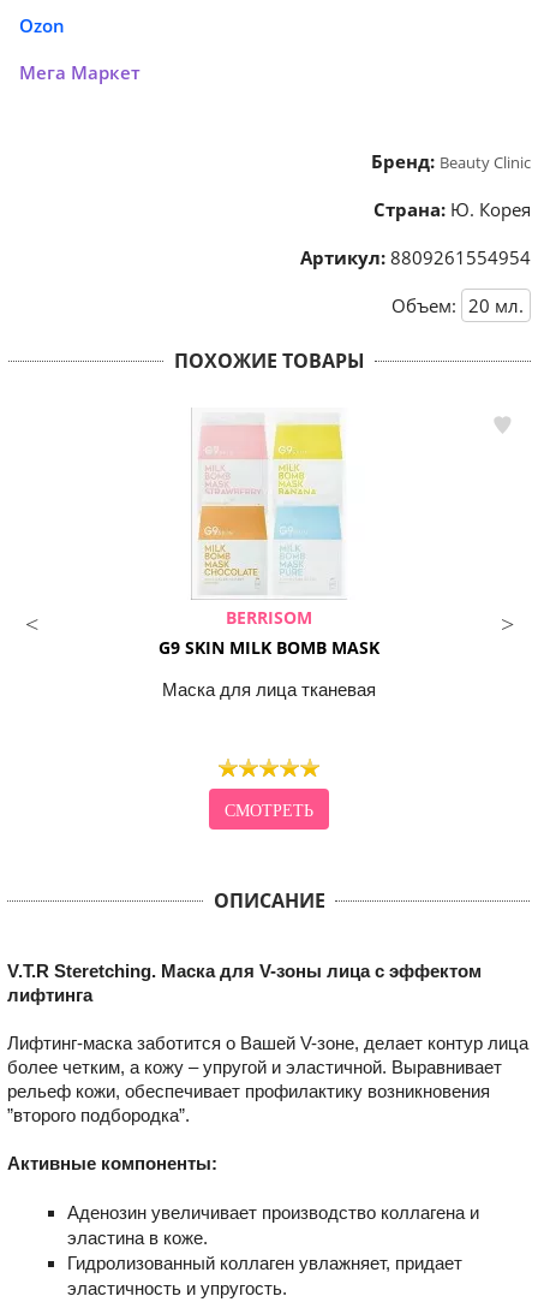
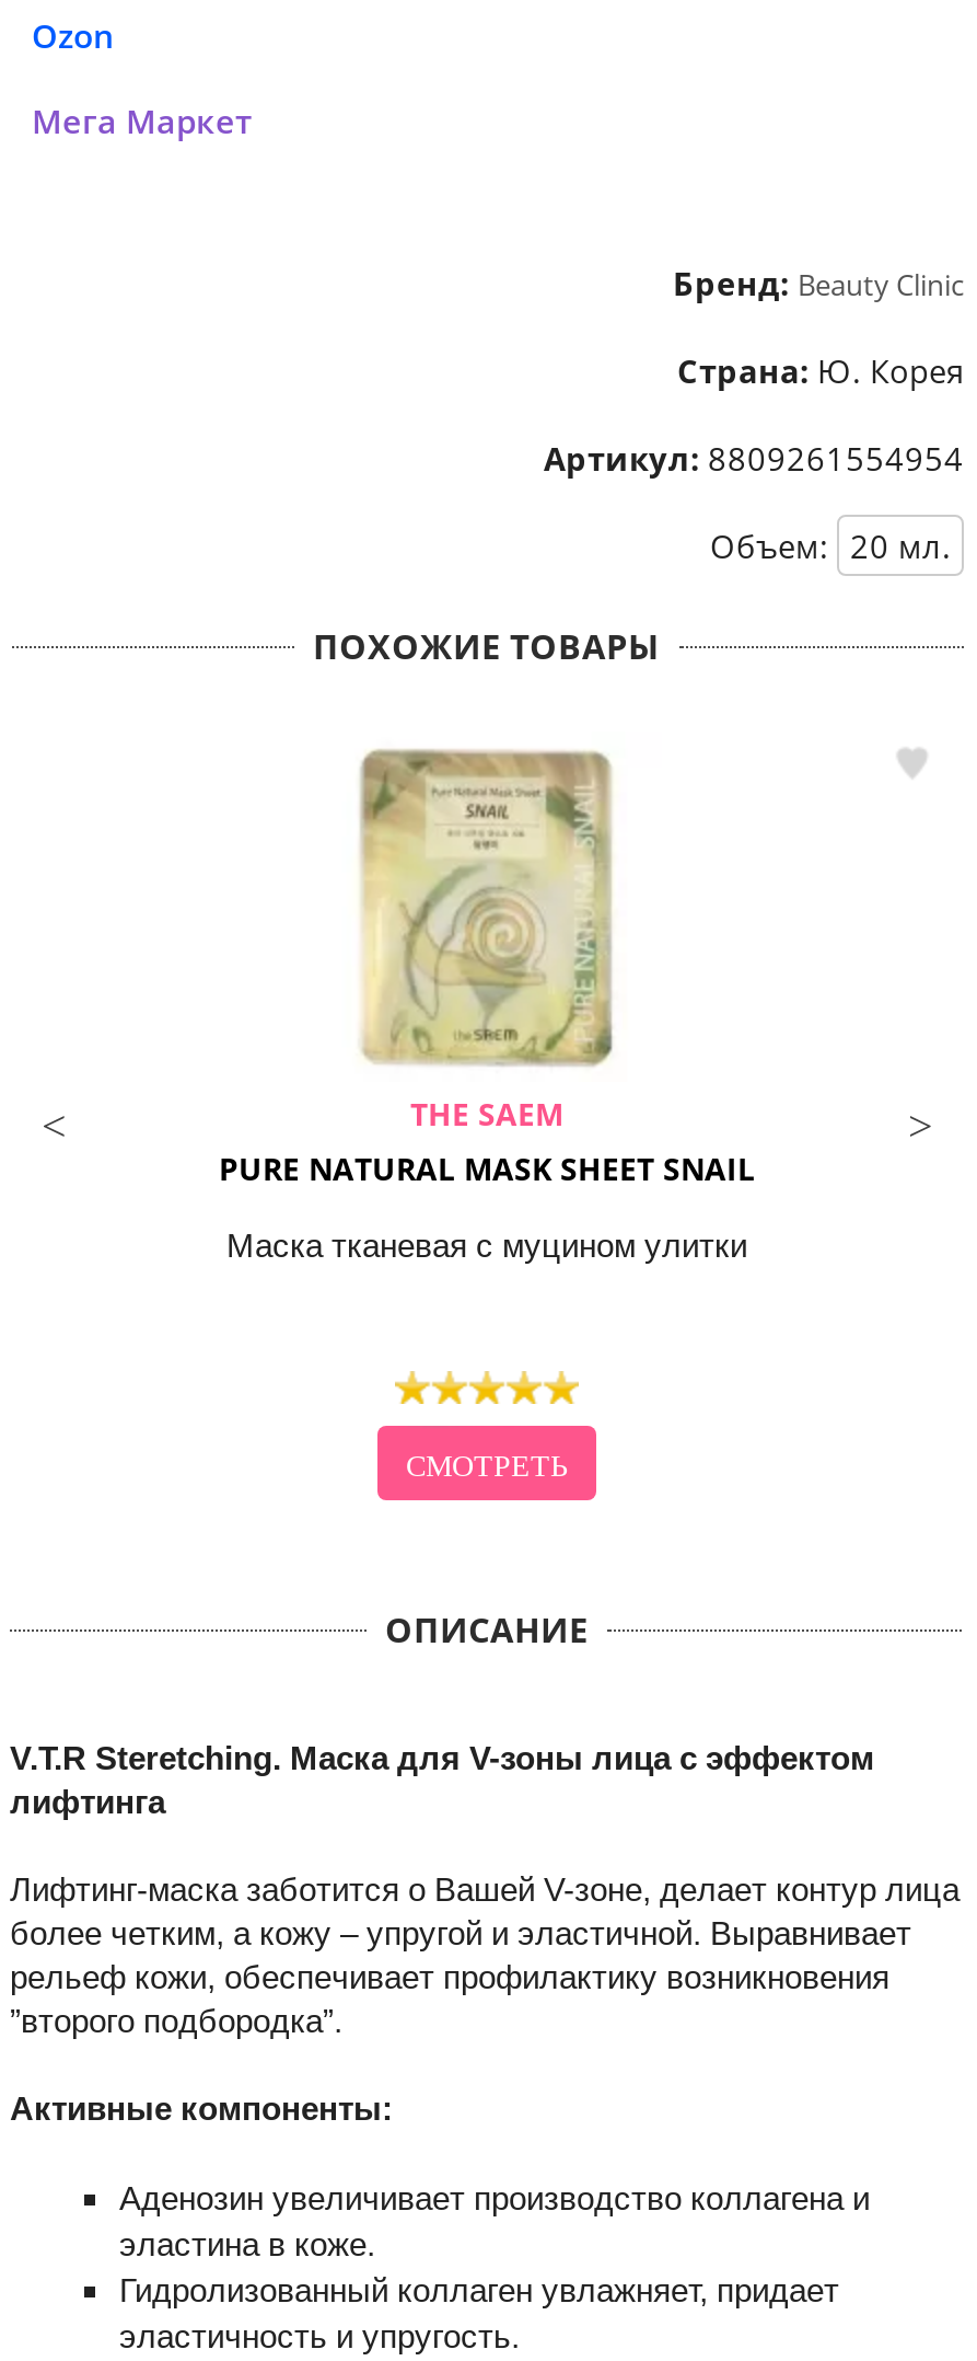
- [image]
- BERRISOM
- G9 SKIN MILK BOMB MASK
+ [image]
+ THE SAEM
+ PURE NATURAL MASK SHEET SNAIL

- Маска для лица тканевая
+ Маска тканевая с муцином улитки
